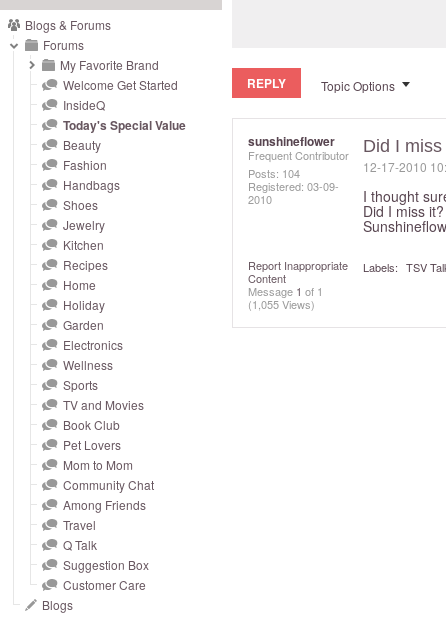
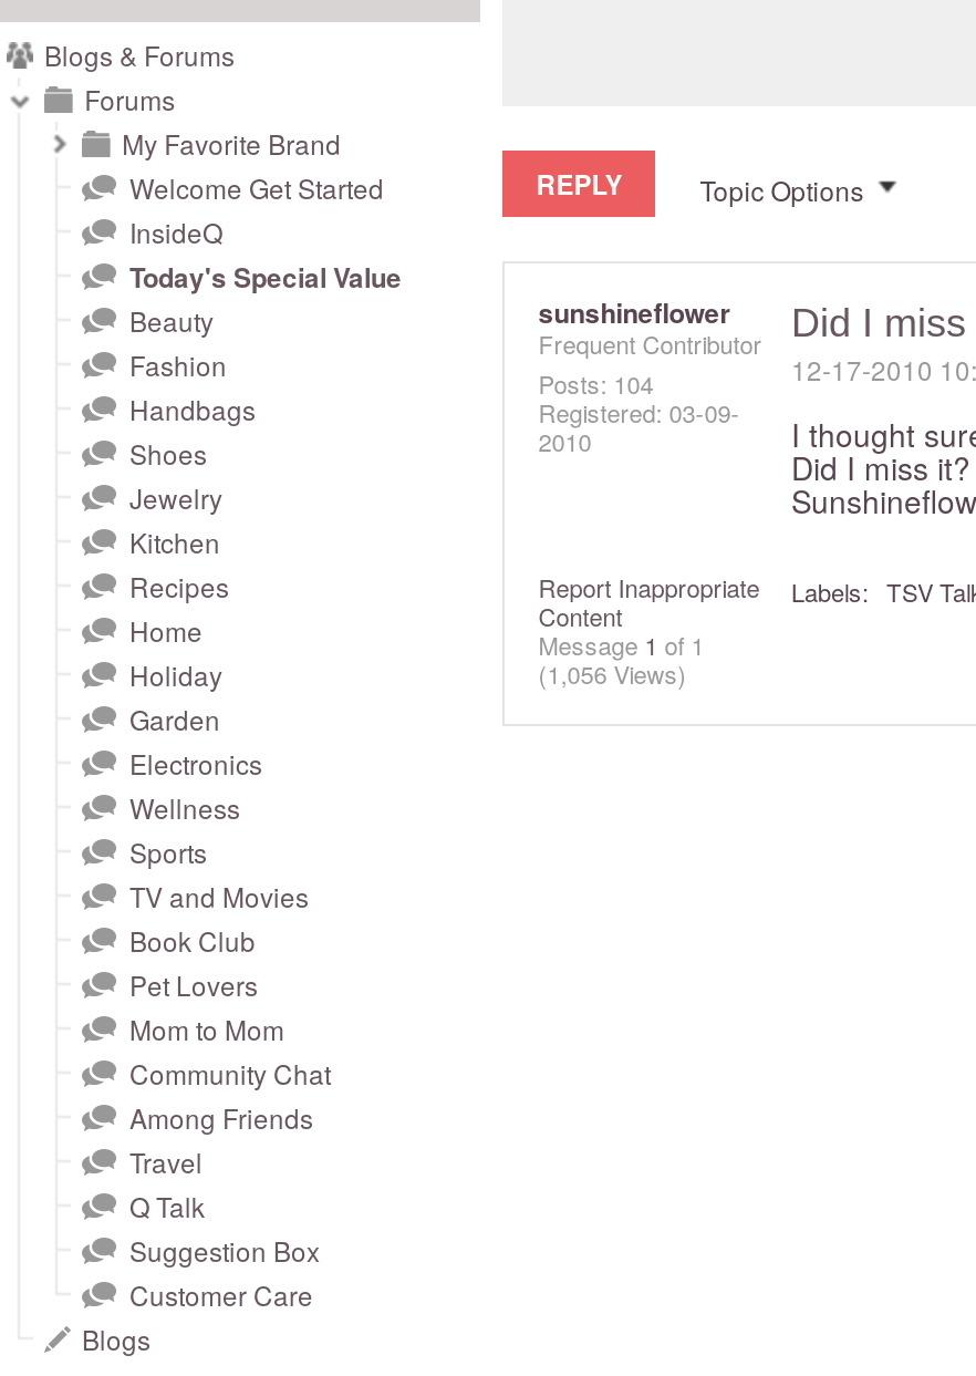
- (1,055 Views)
+ (1,056 Views)
